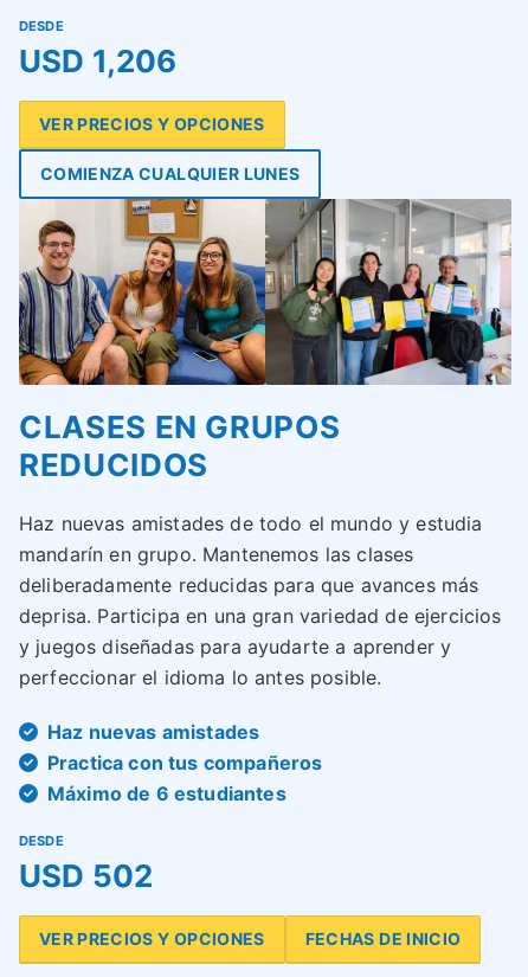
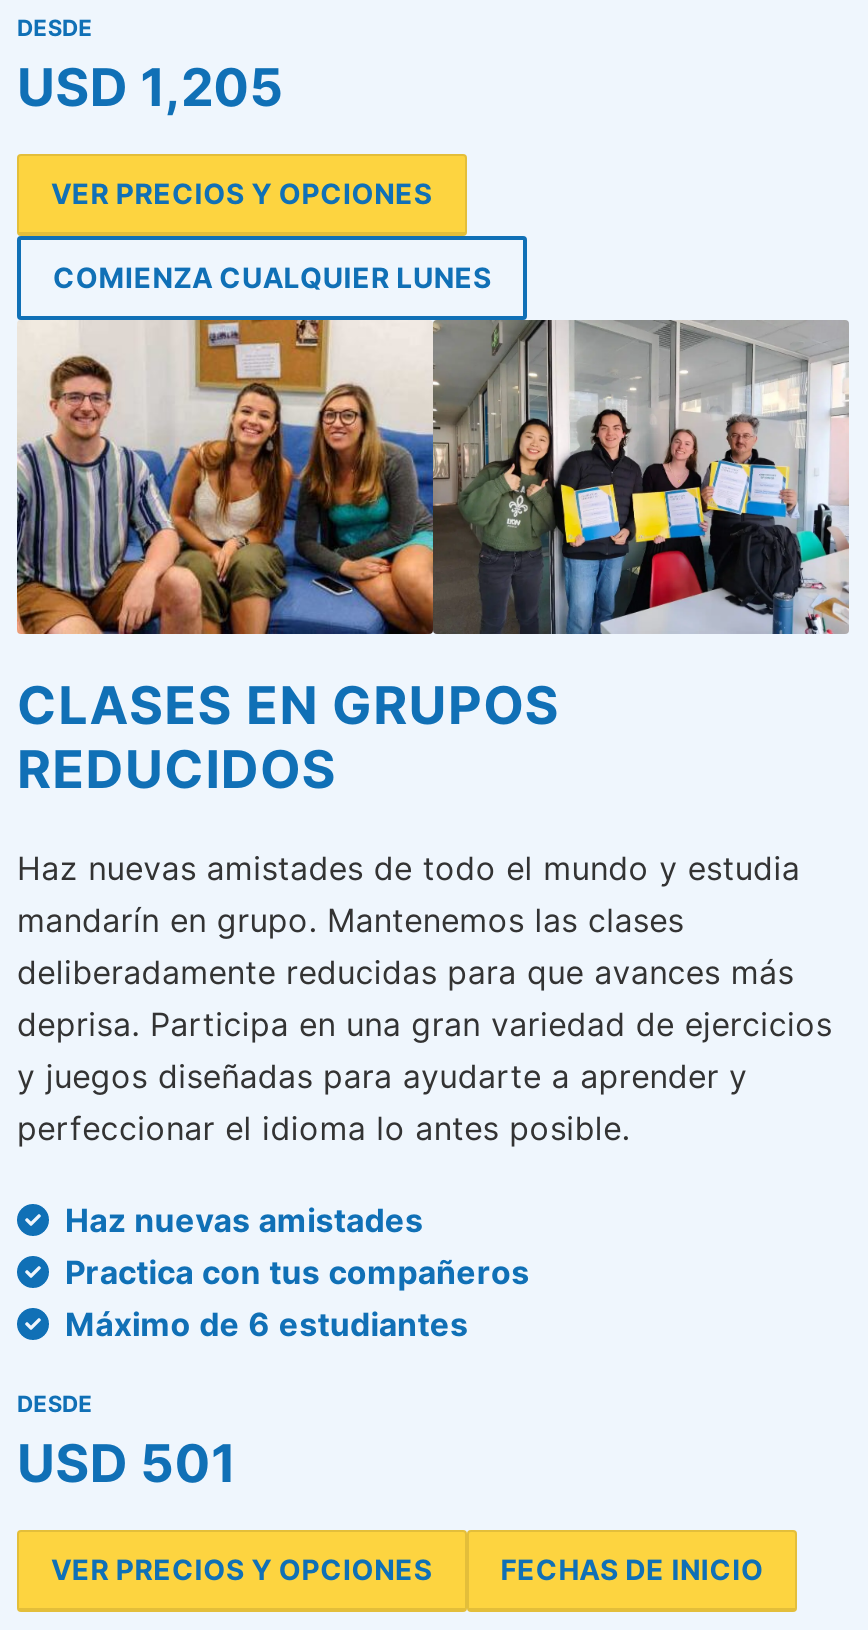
- USD 1,206
+ USD 1,205

- USD 502
+ USD 501
